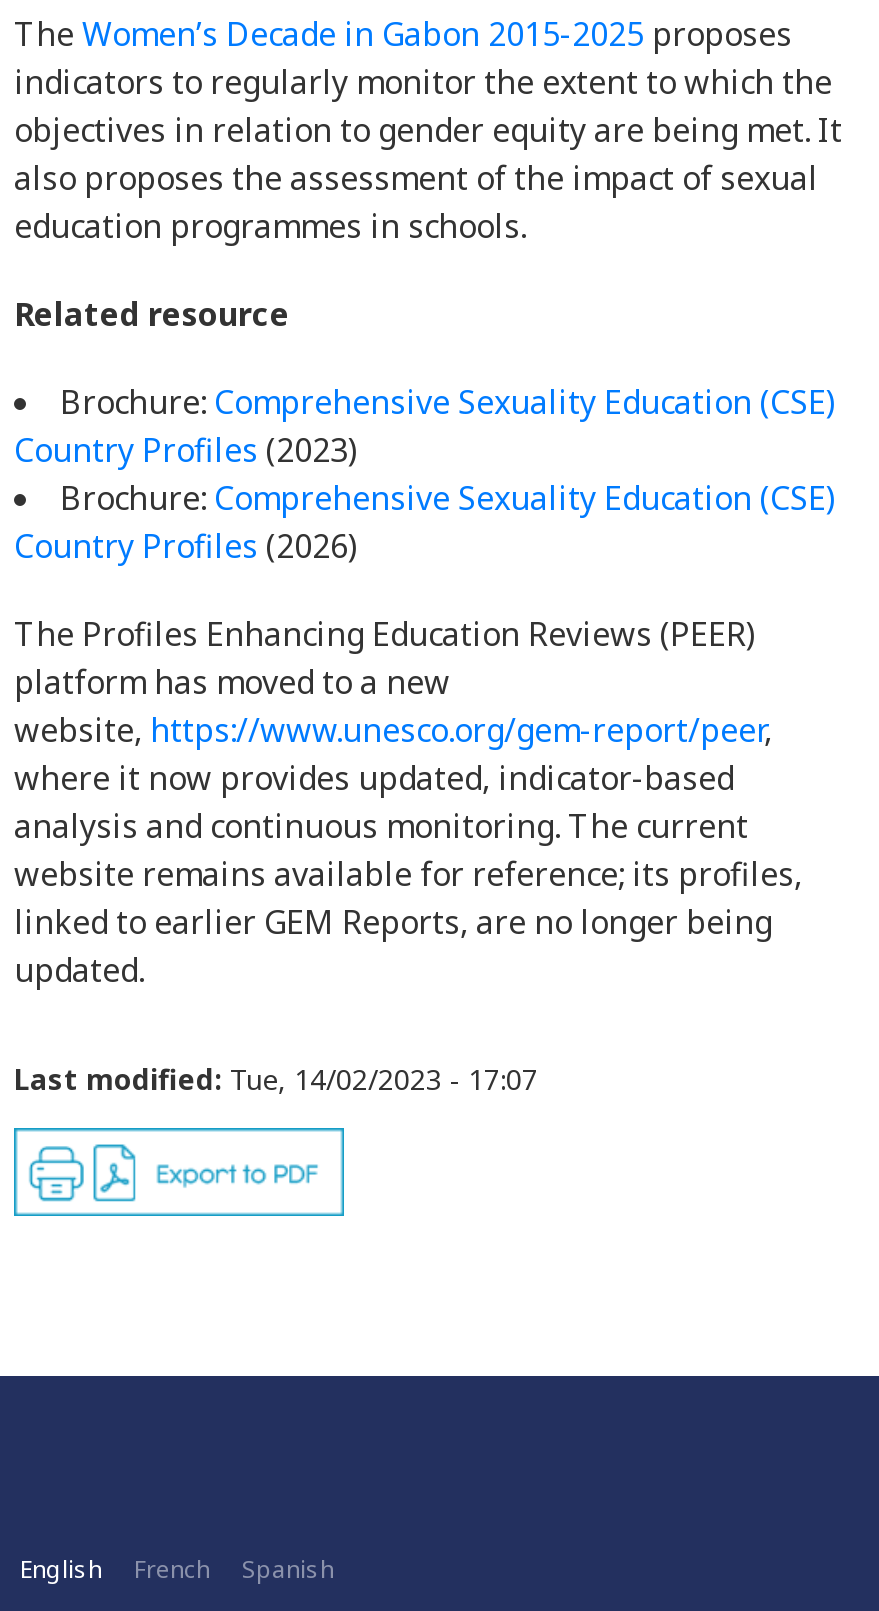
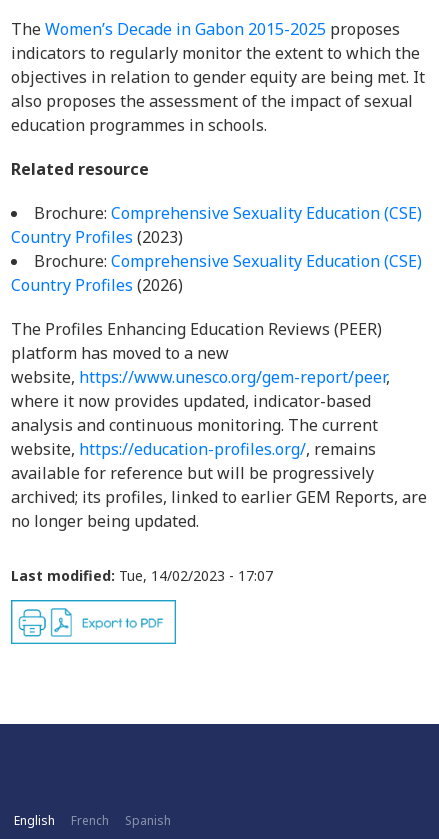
- website remains available for reference; its profiles,
- linked to earlier GEM Reports, are no longer being
- updated.
+ website, https://education-profiles.org/, remains
+ available for reference but will be progressively
+ archived; its profiles, linked to earlier GEM Reports, are
+ no longer being updated.
